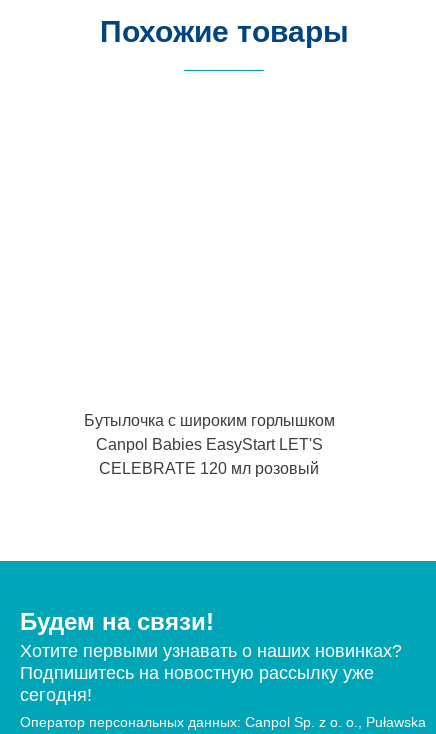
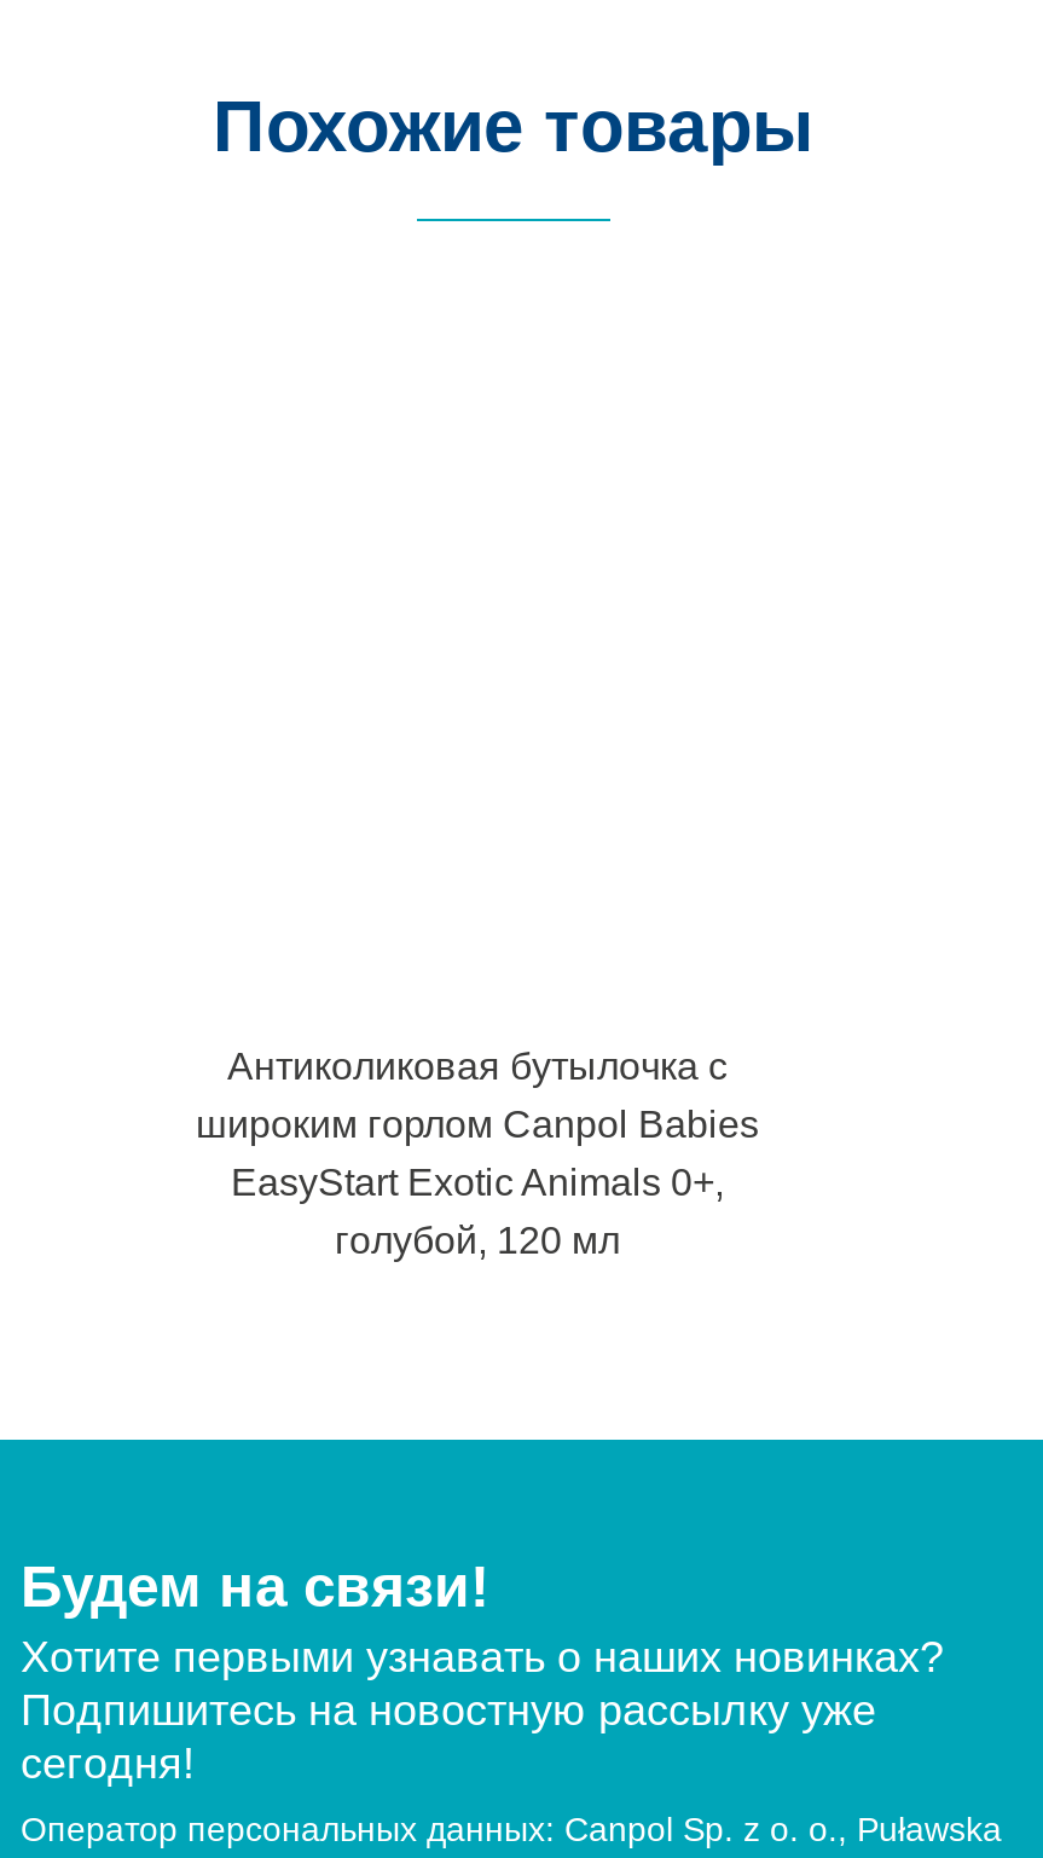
- Бутылочка с широким горлышком
- Canpol Babies EasyStart LET'S
- CELEBRATE 120 мл розовый
+ Антиколиковая бутылочка c
+ широким горлом Canpol Babies
+ EasyStart Exotic Animals 0+,
+ голубой, 120 мл
